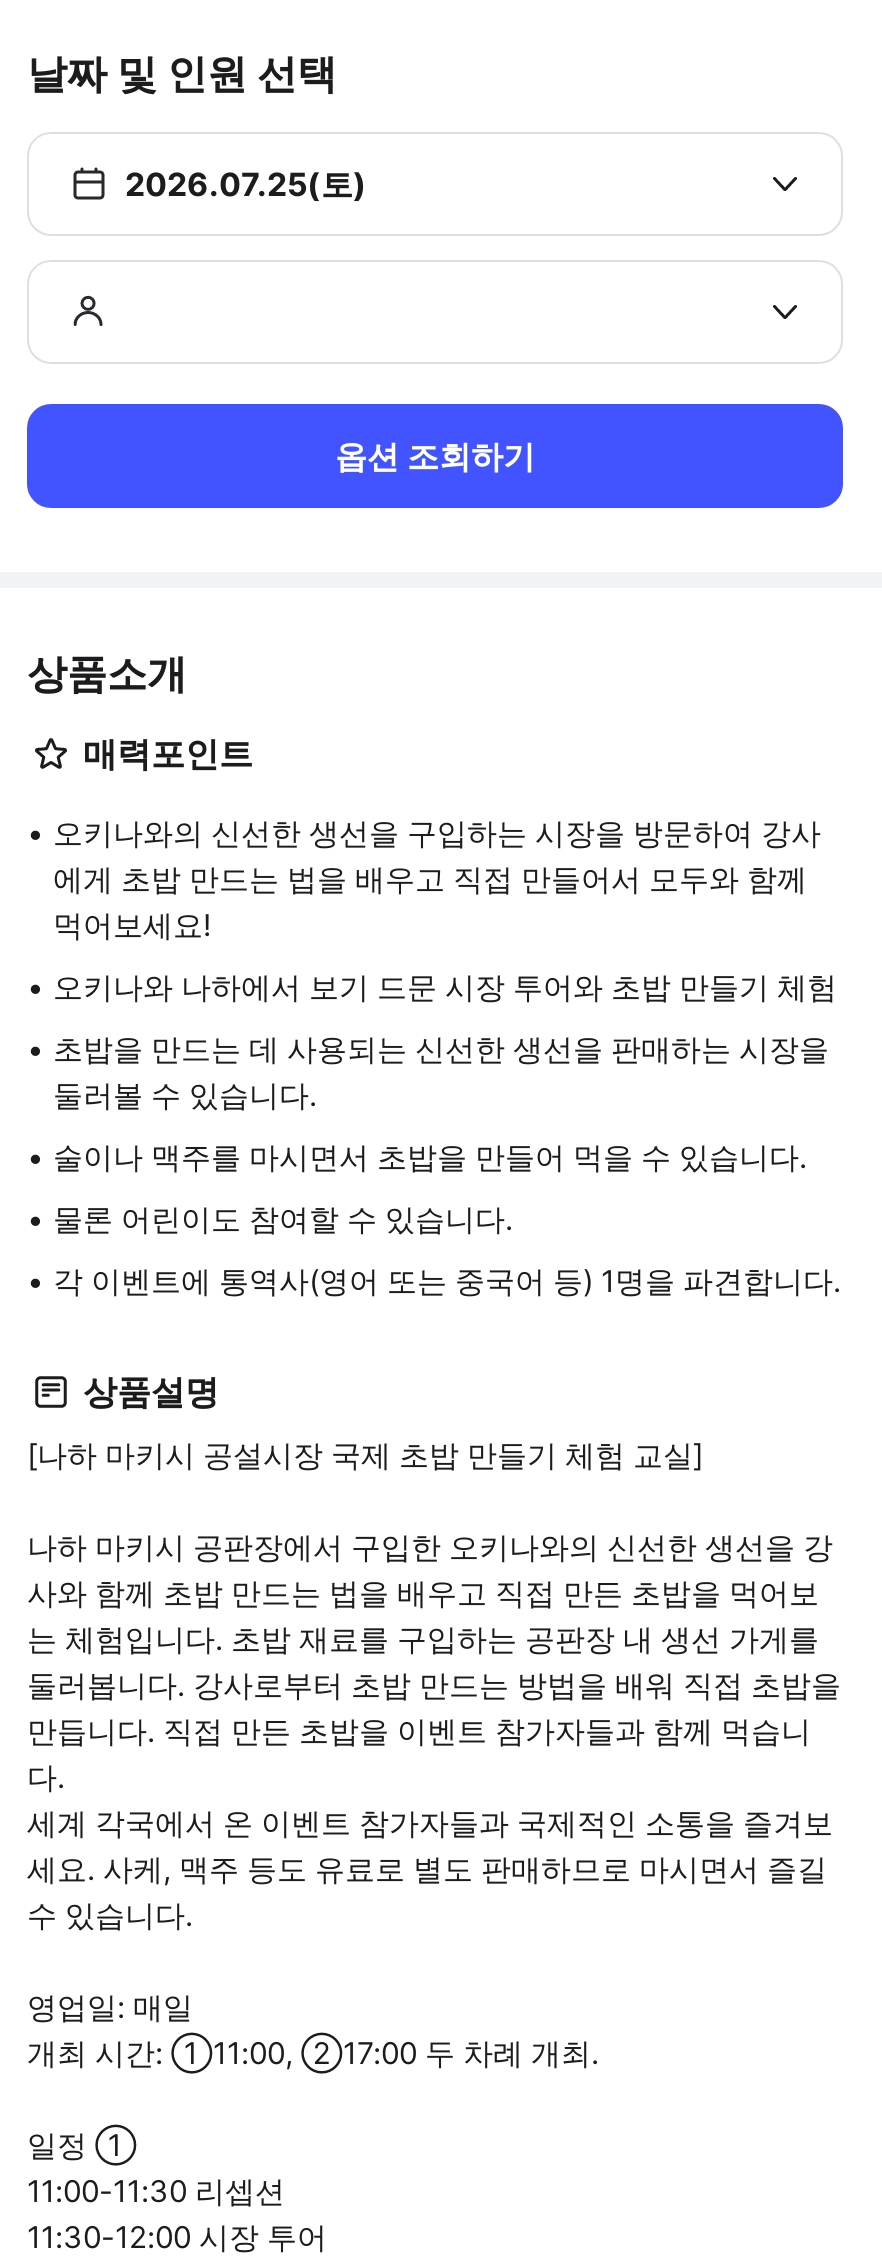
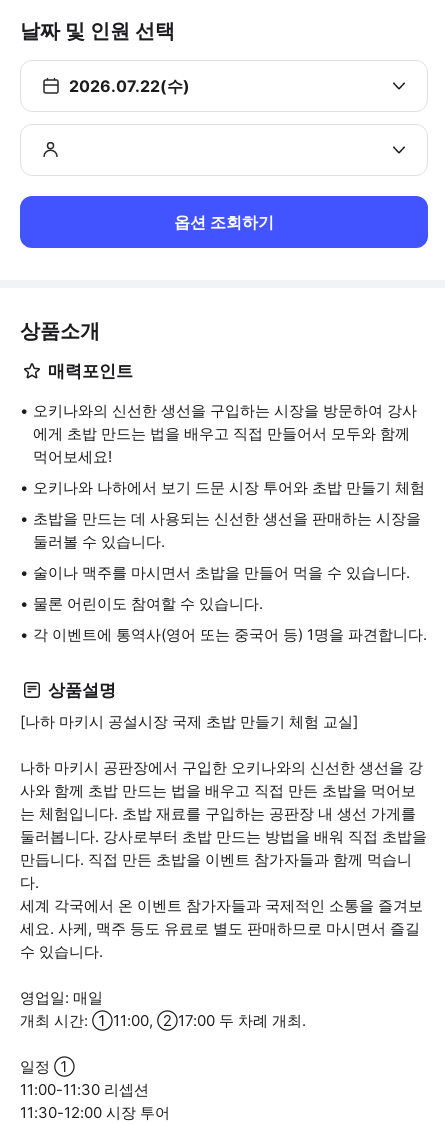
- 2026.07.25(토)
+ 2026.07.22(수)
